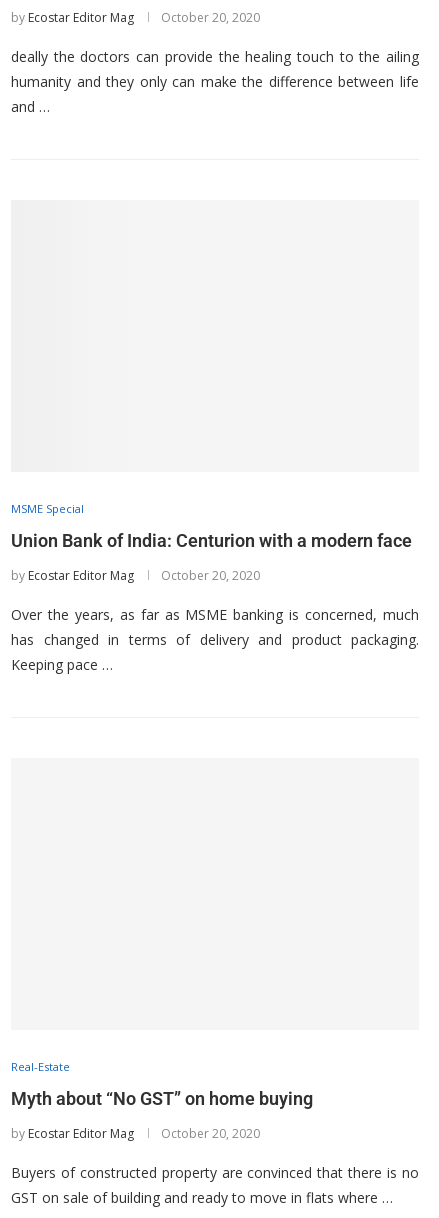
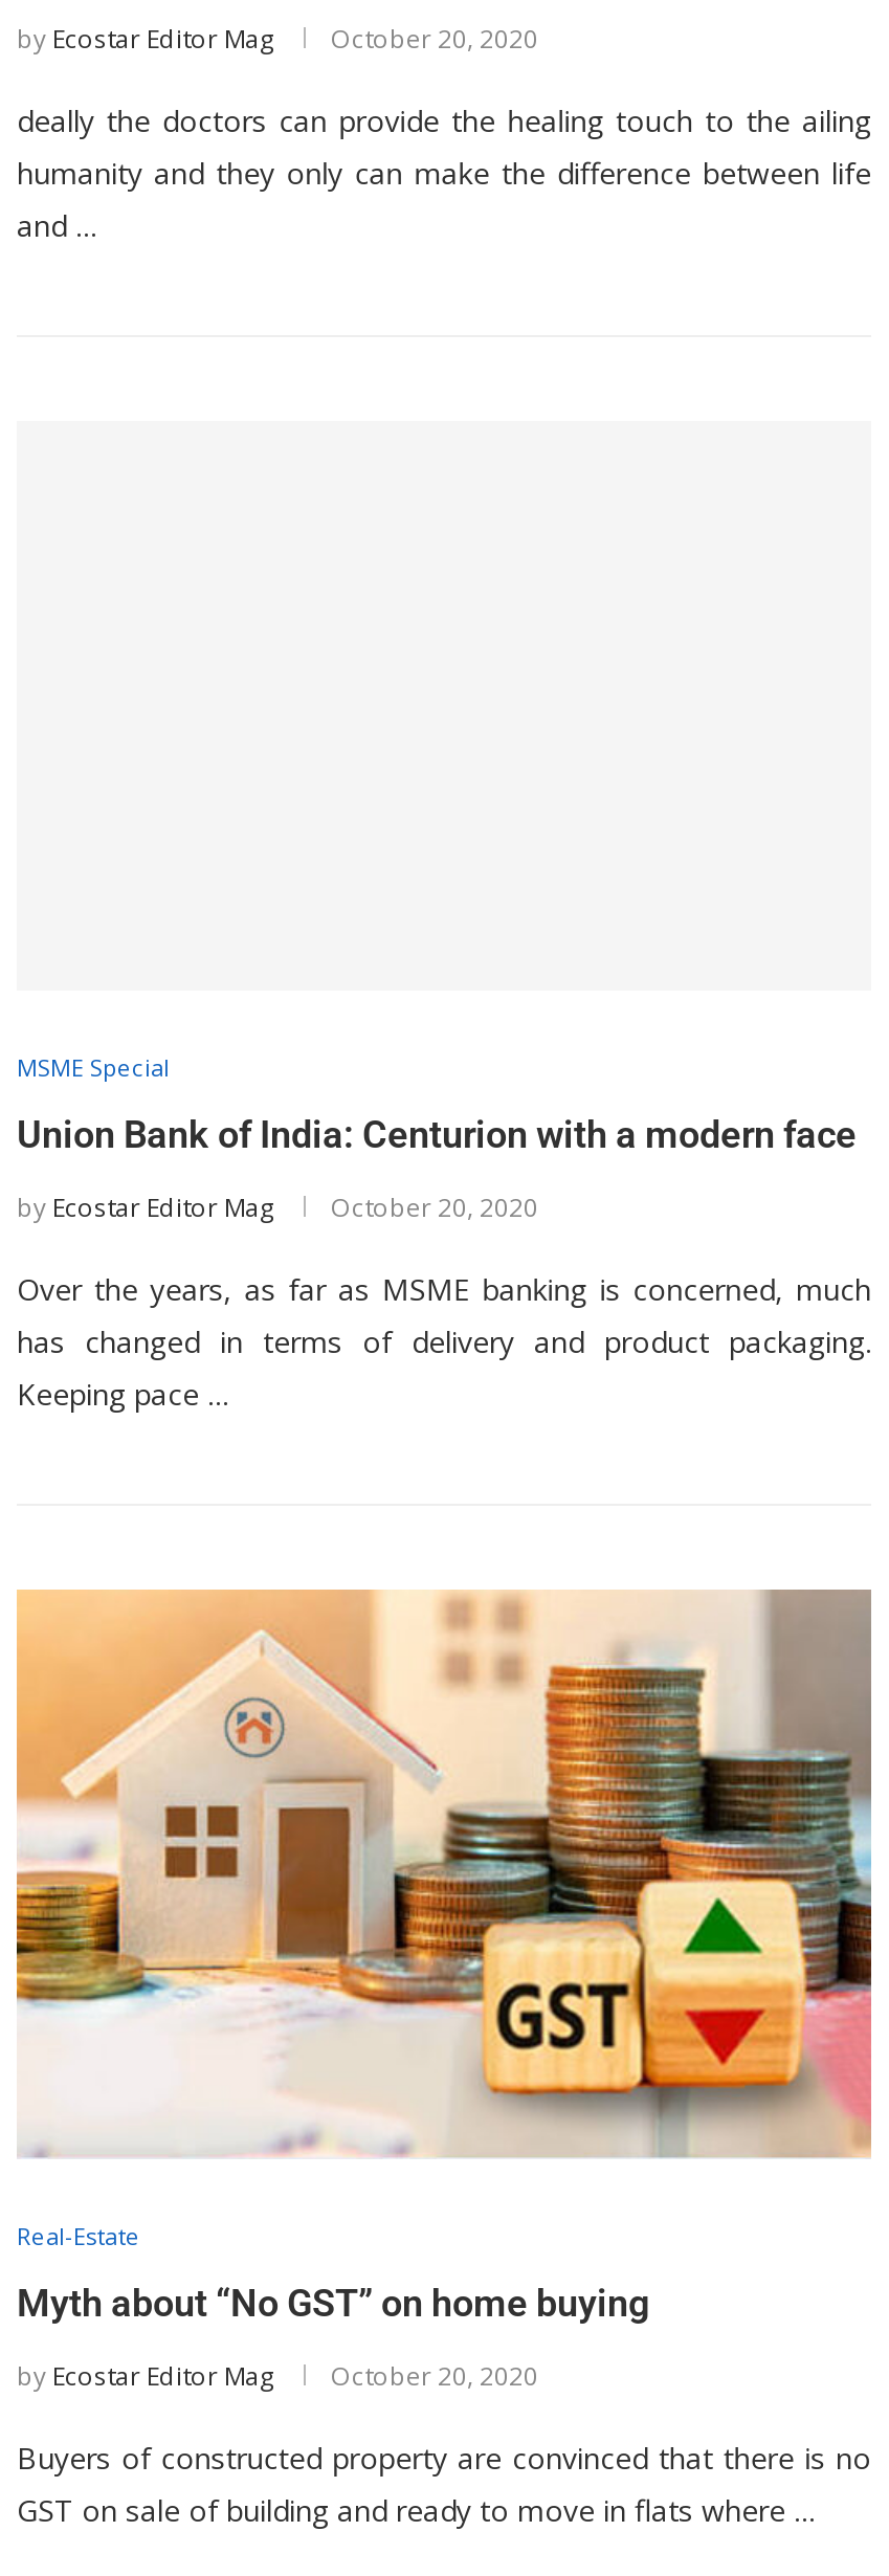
+ [image]
